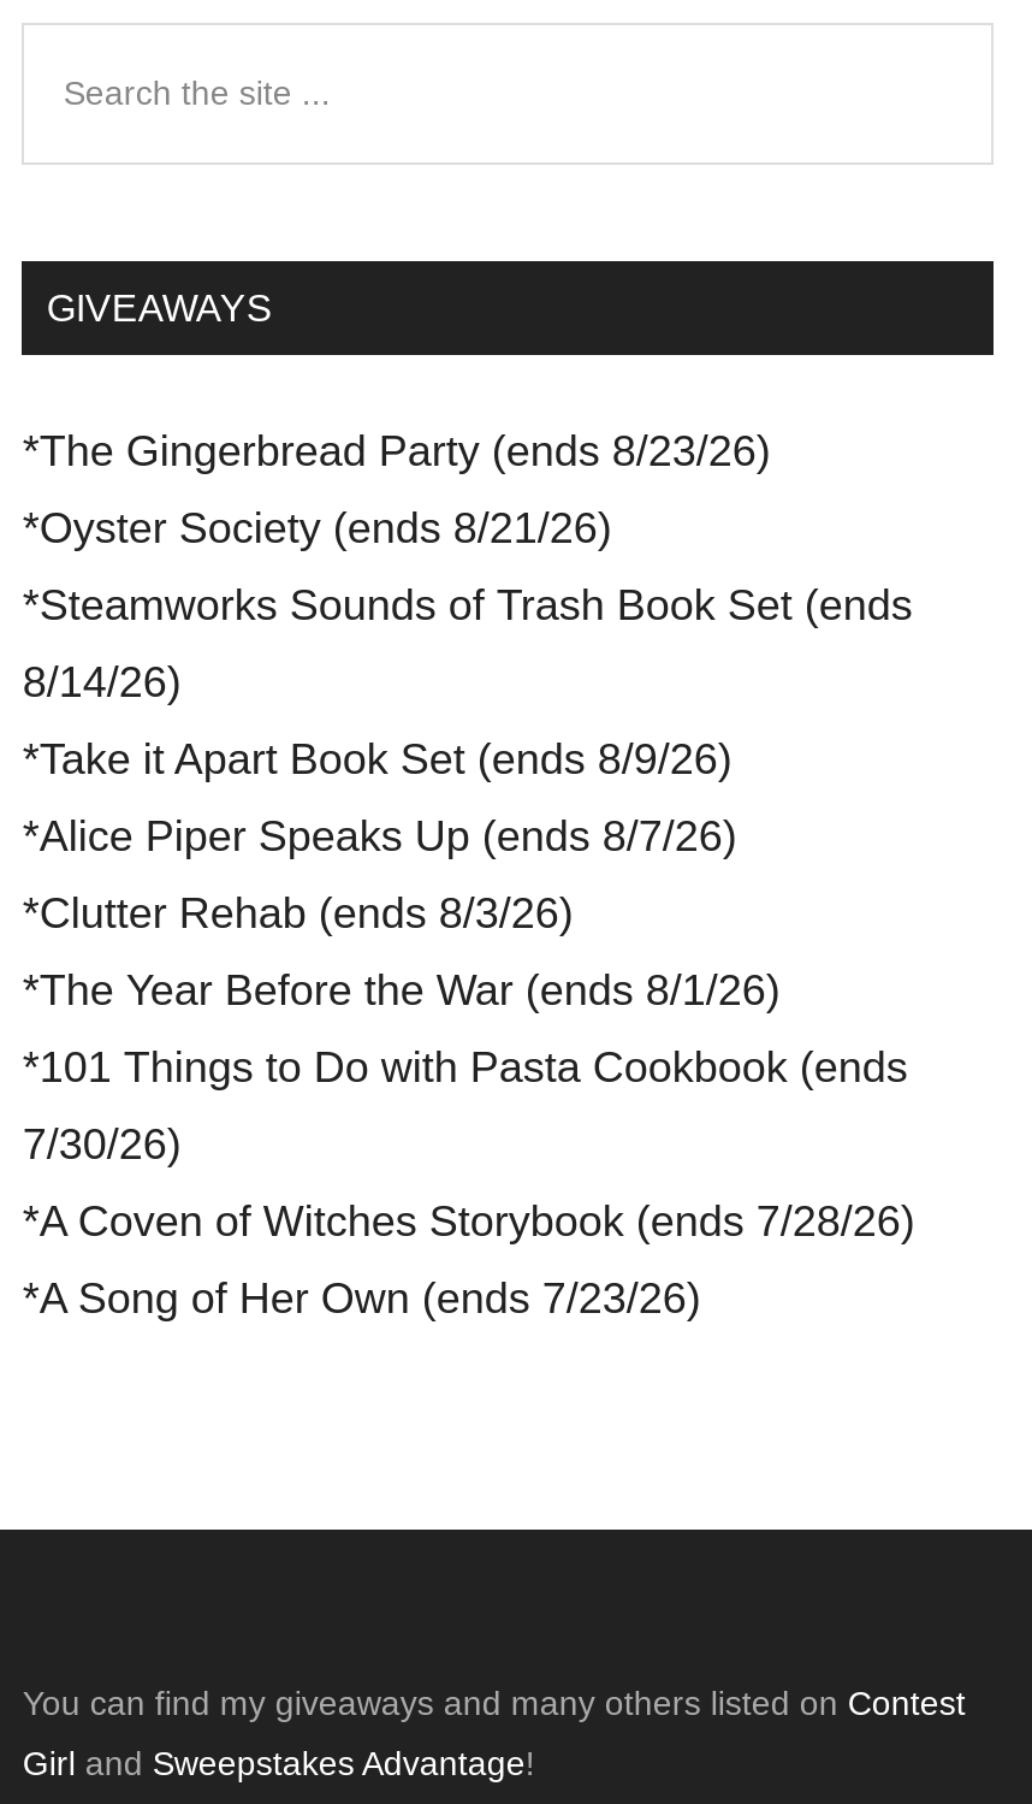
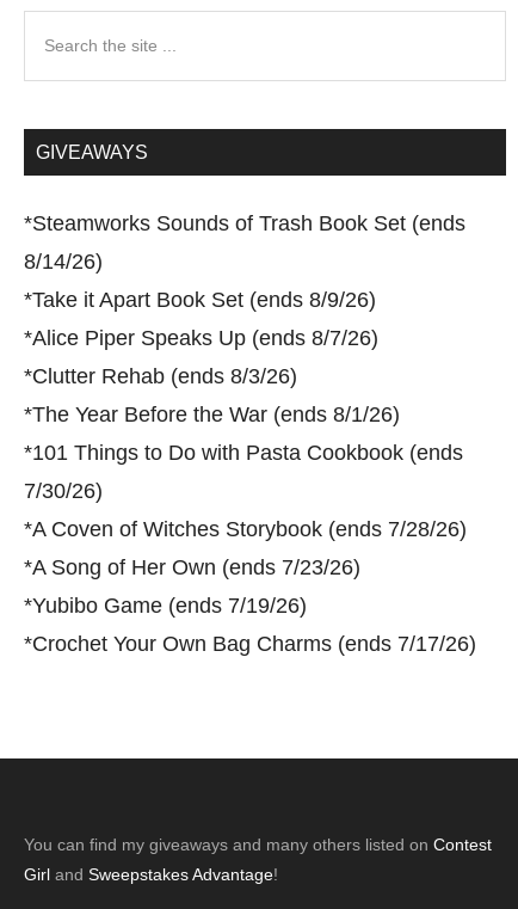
- *The Gingerbread Party (ends 8/23/26)
- *Oyster Society (ends 8/21/26)

moved up: *Steamworks Sounds of Trash Book Set (ends | 8/14/26) | *Take it Apart Book Set (ends 8/9/26) | ... | *A Coven of Witches Storybook (ends 7/28/26) | *A Song of Her Own (ends 7/23/26)

+ *Yubibo Game (ends 7/19/26)
+ *Crochet Your Own Bag Charms (ends 7/17/26)
